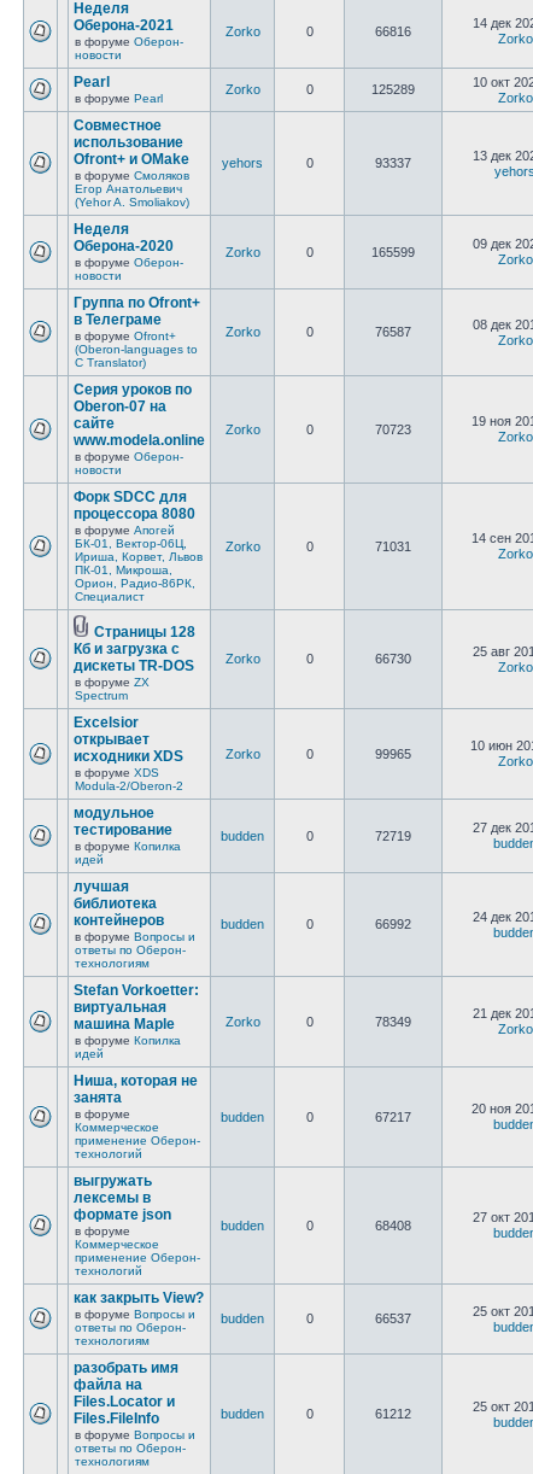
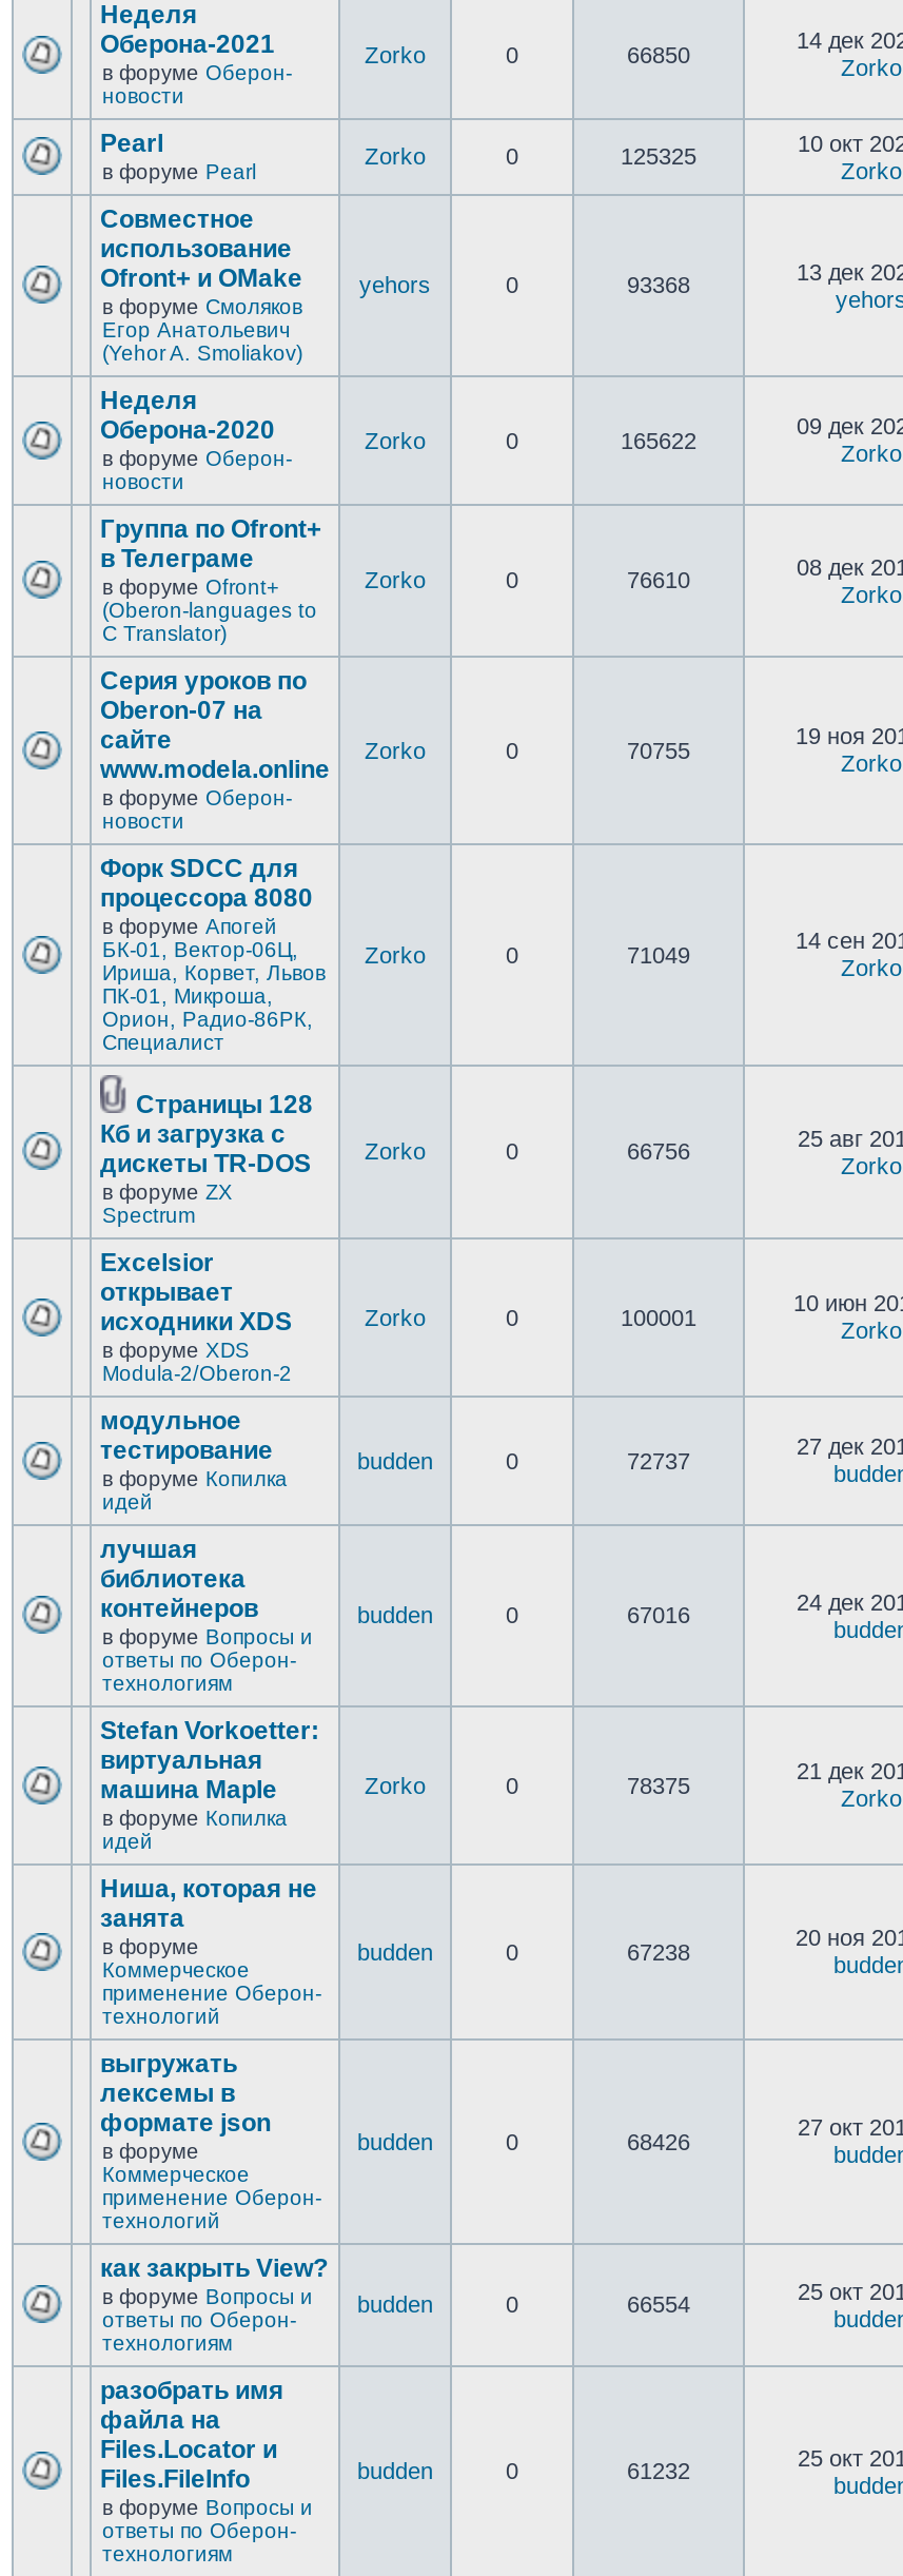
- 66816
+ 66850

- 125289
+ 125325

- 93337
+ 93368

- 165599
+ 165622

- 76587
+ 76610

- 70723
+ 70755

- 71031
+ 71049

- 66730
+ 66756

- 99965
+ 100001

- 72719
+ 72737

- 66992
+ 67016

- 78349
+ 78375

- 67217
+ 67238

- 68408
+ 68426

- 66537
+ 66554

- 61212
+ 61232
